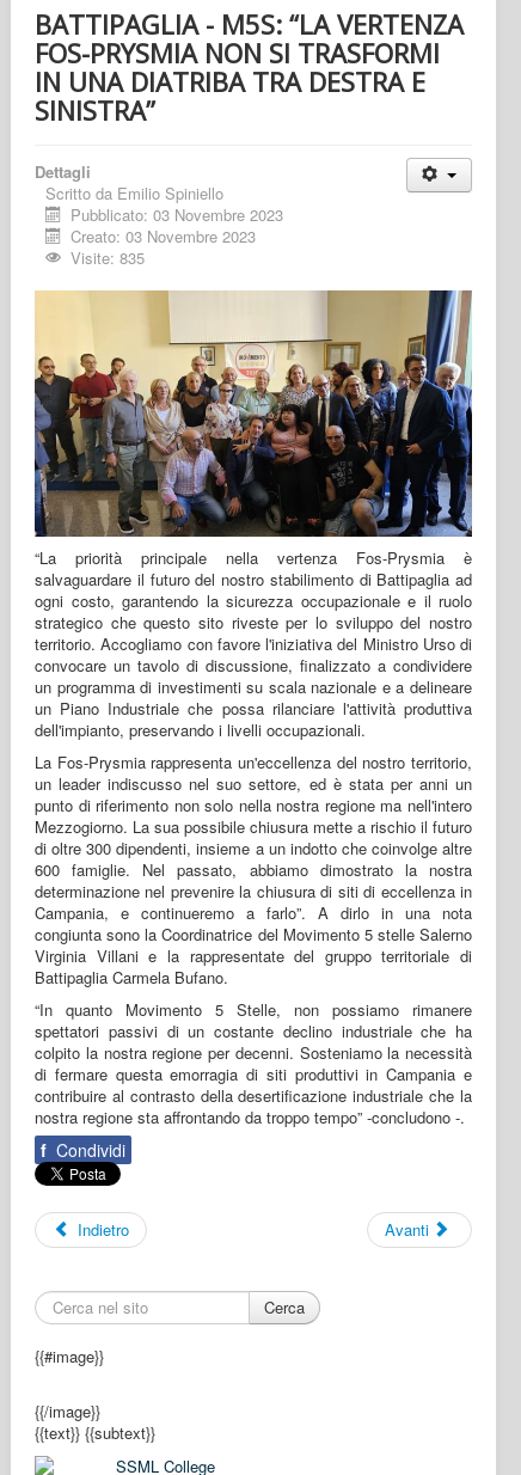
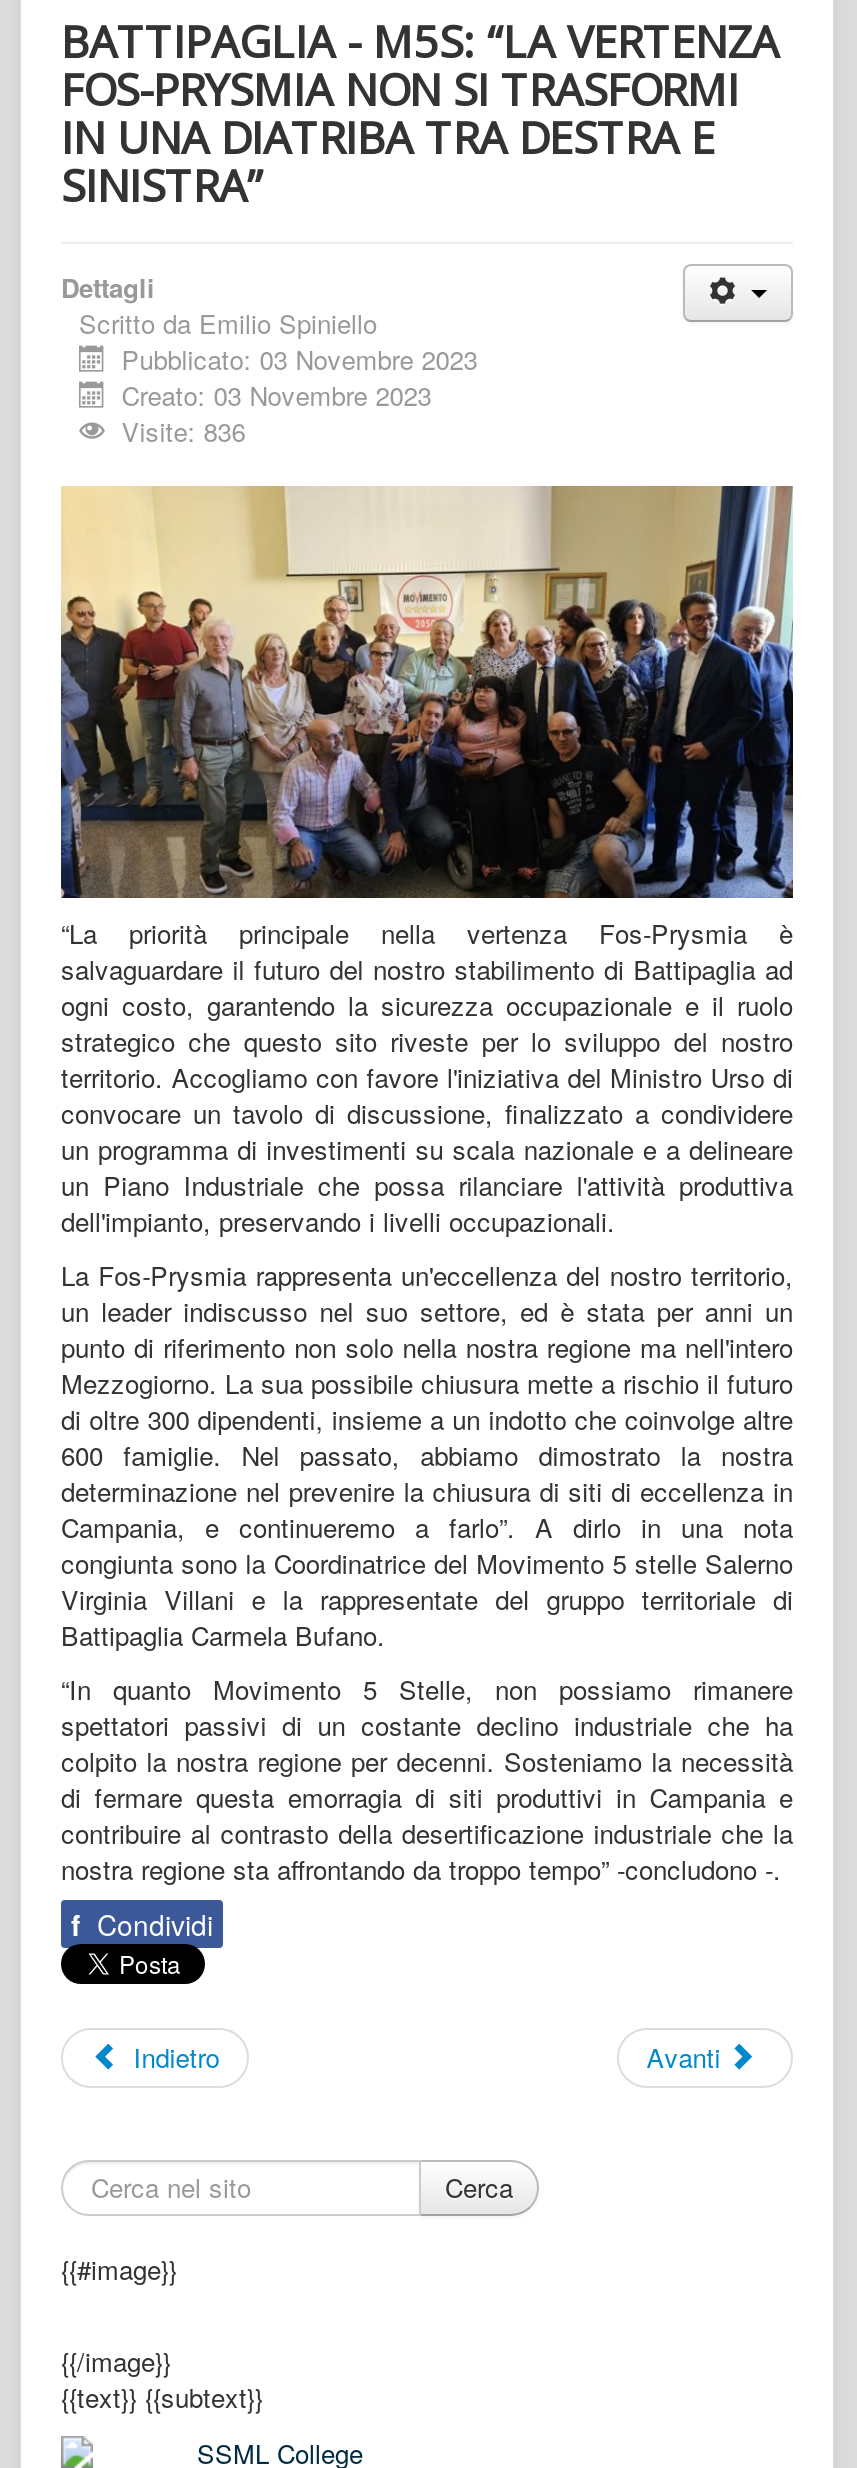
- Visite: 835
+ Visite: 836
